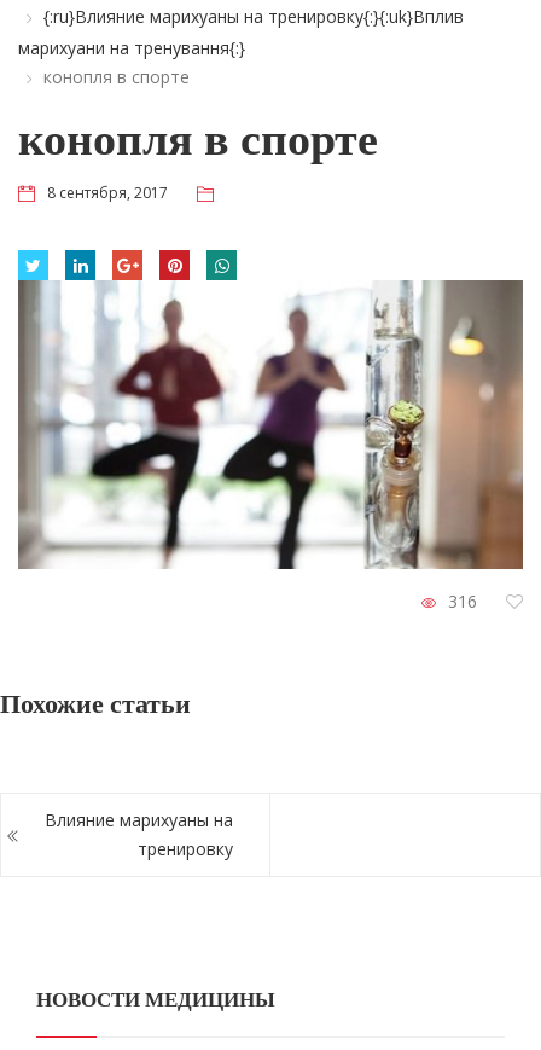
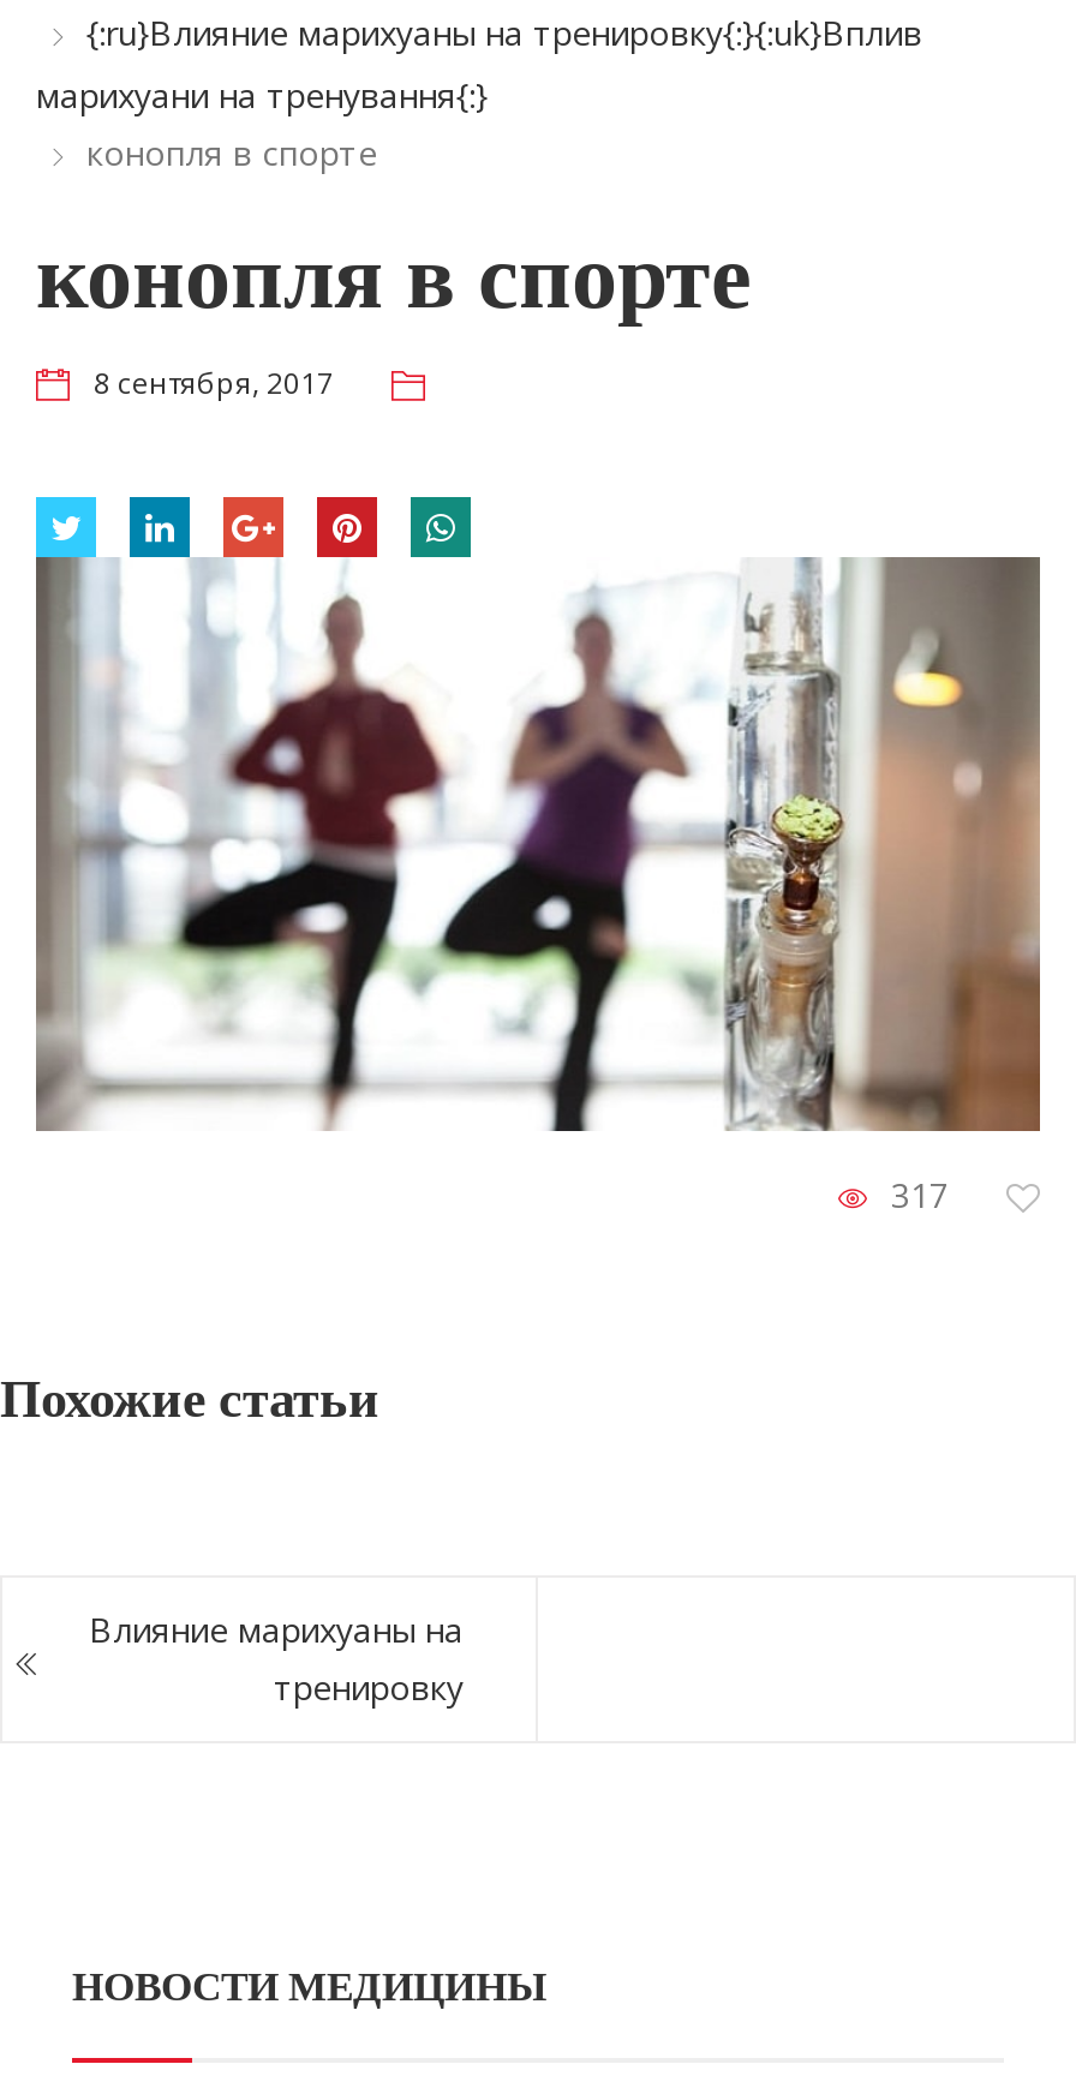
- 316
+ 317
